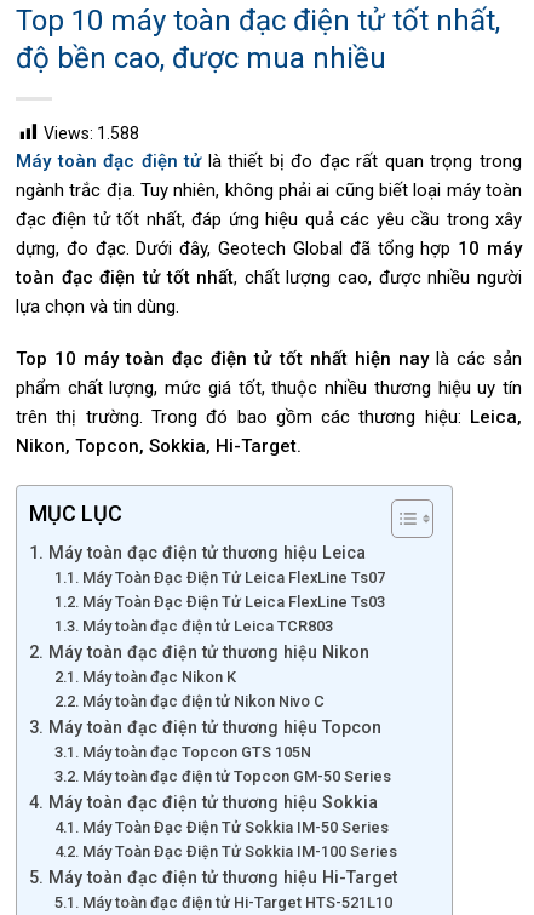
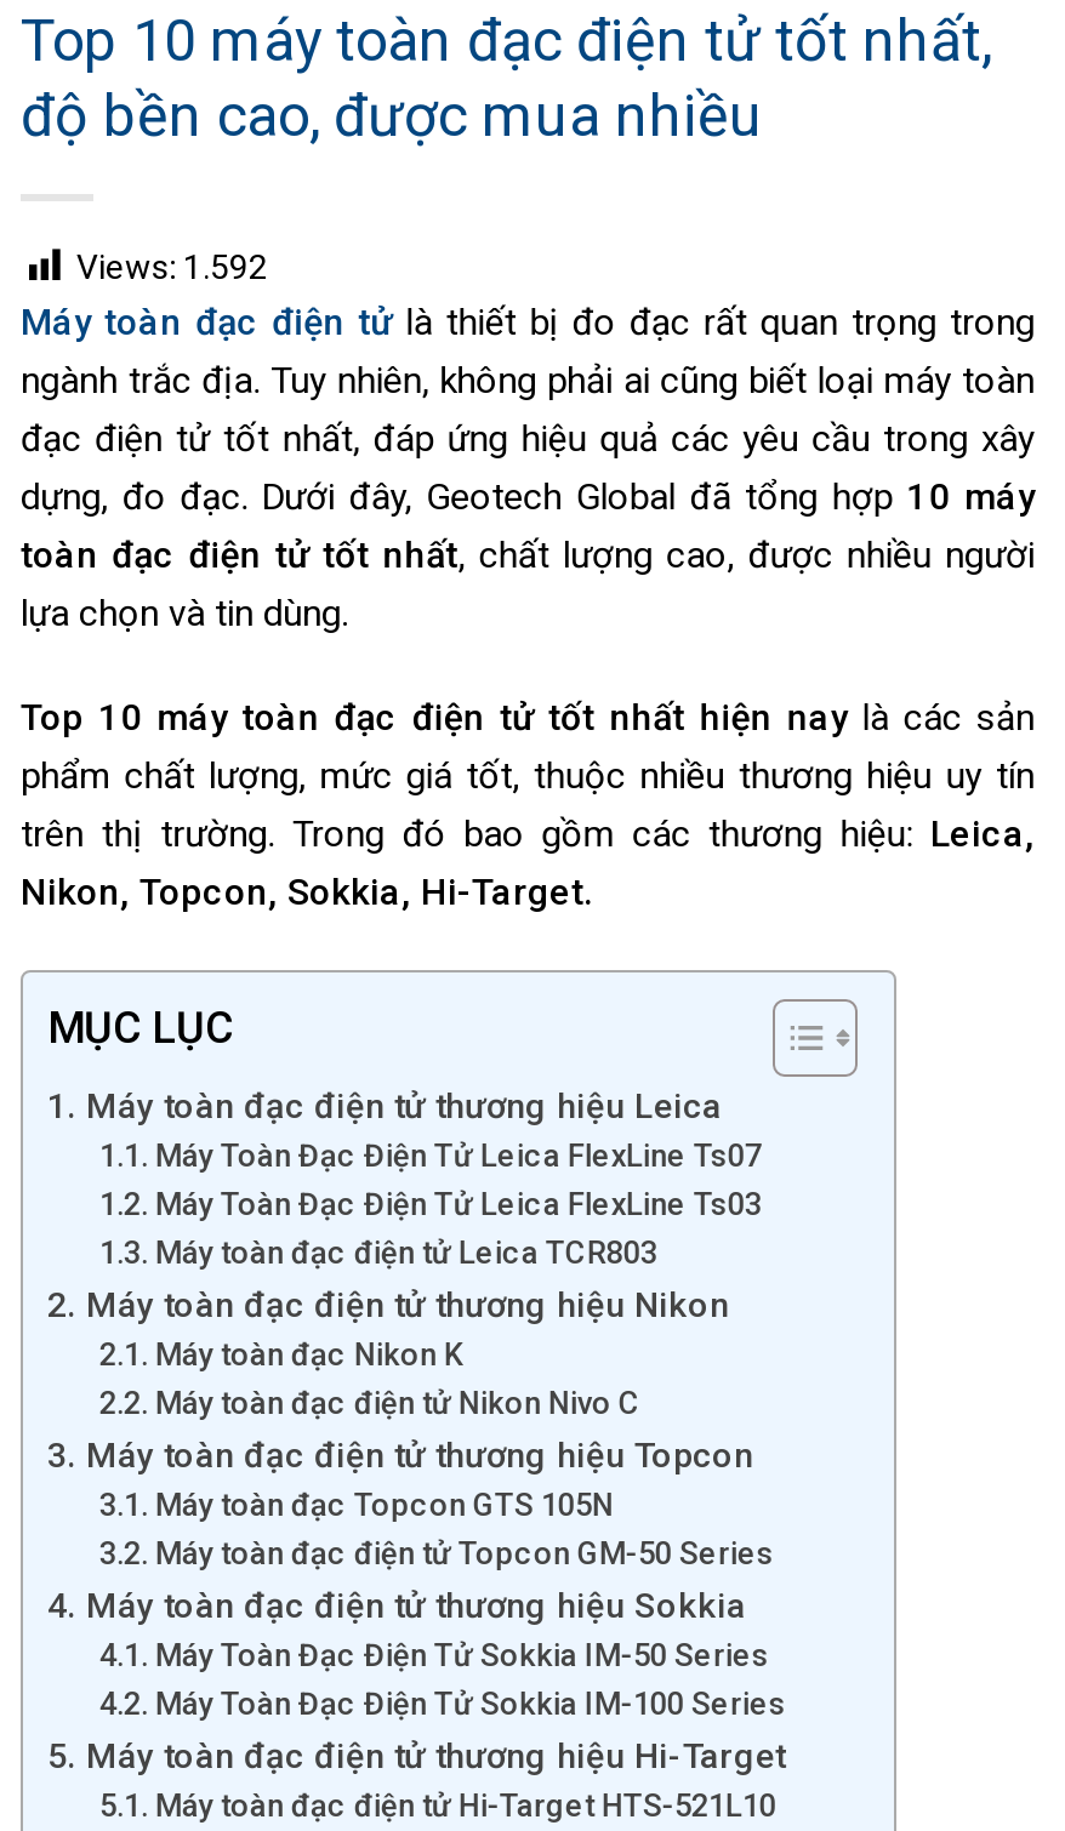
- Views: 1.588
+ Views: 1.592
